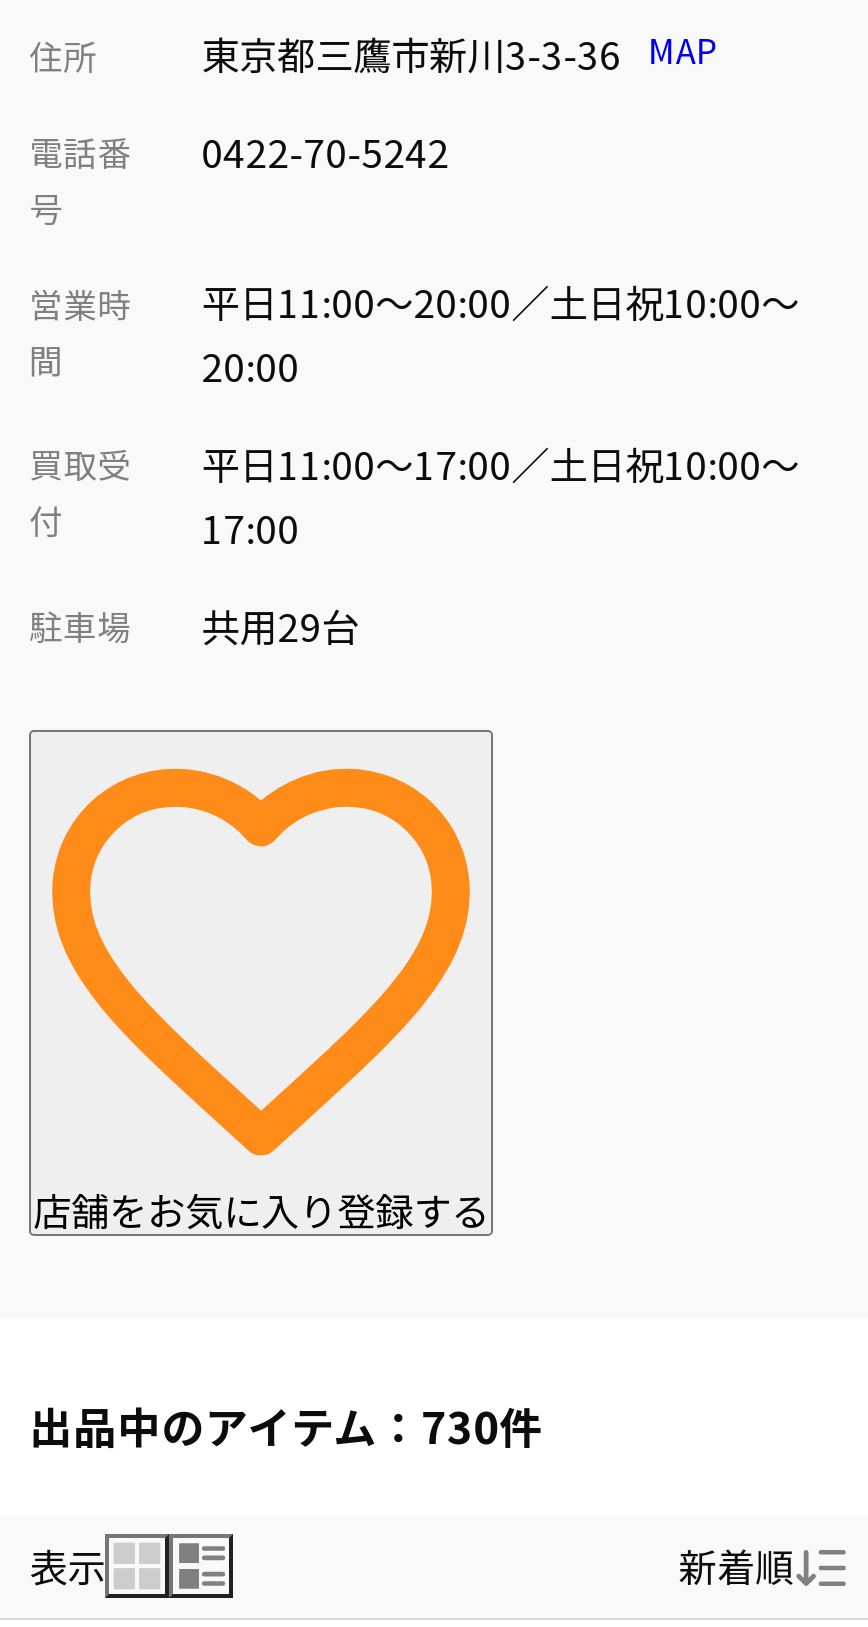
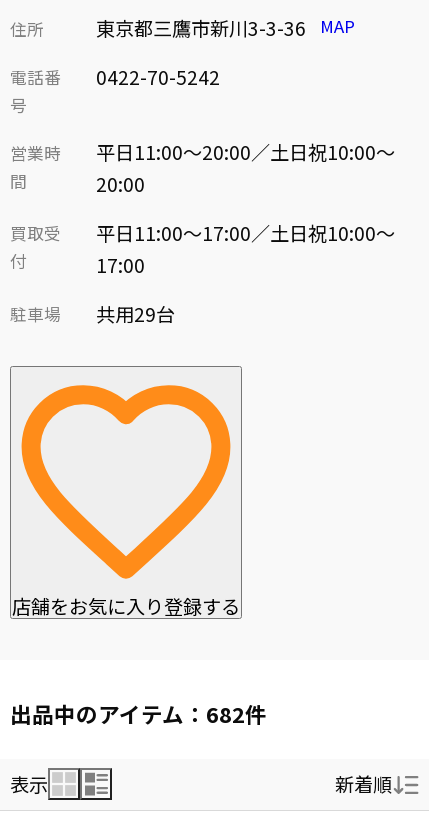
- 出品中のアイテム：730件
+ 出品中のアイテム：682件
